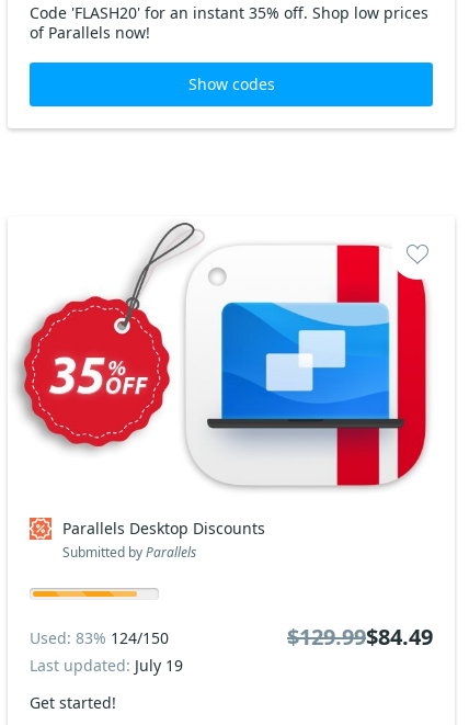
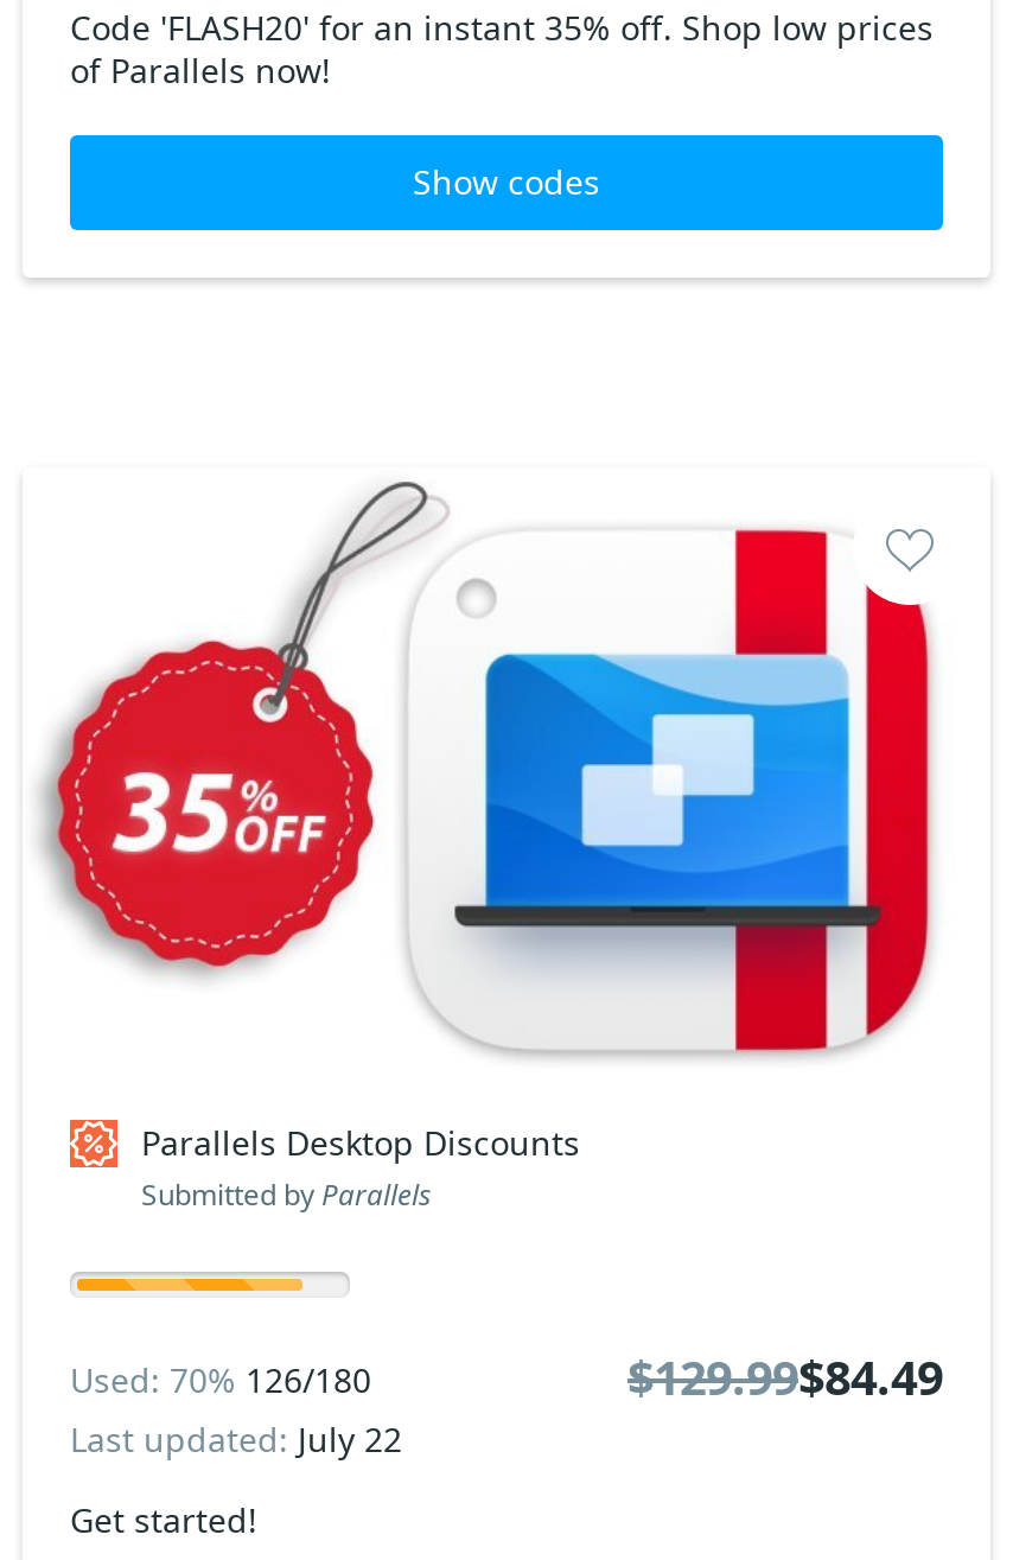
- Used: 83% 124/150
+ Used: 70% 126/180

- Last updated: July 19
+ Last updated: July 22
